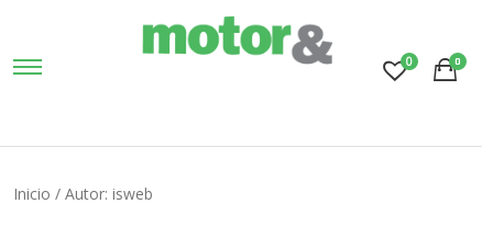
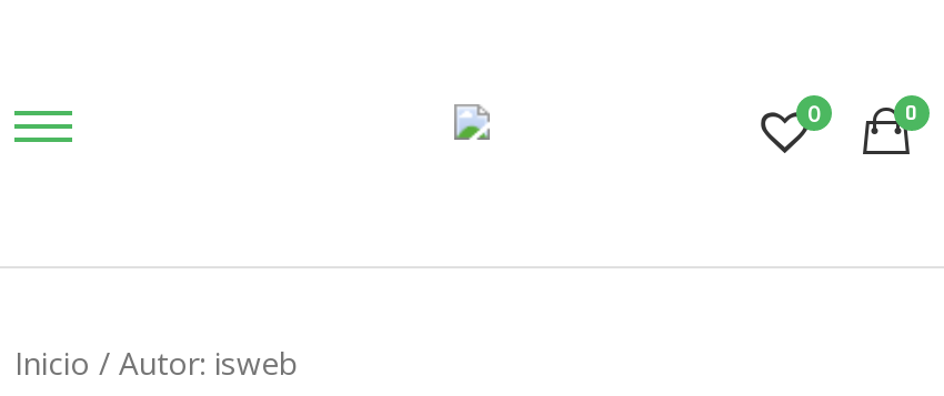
- [image]
